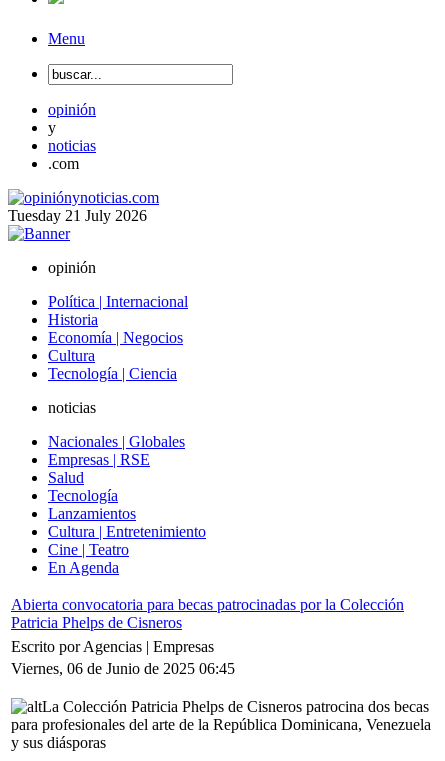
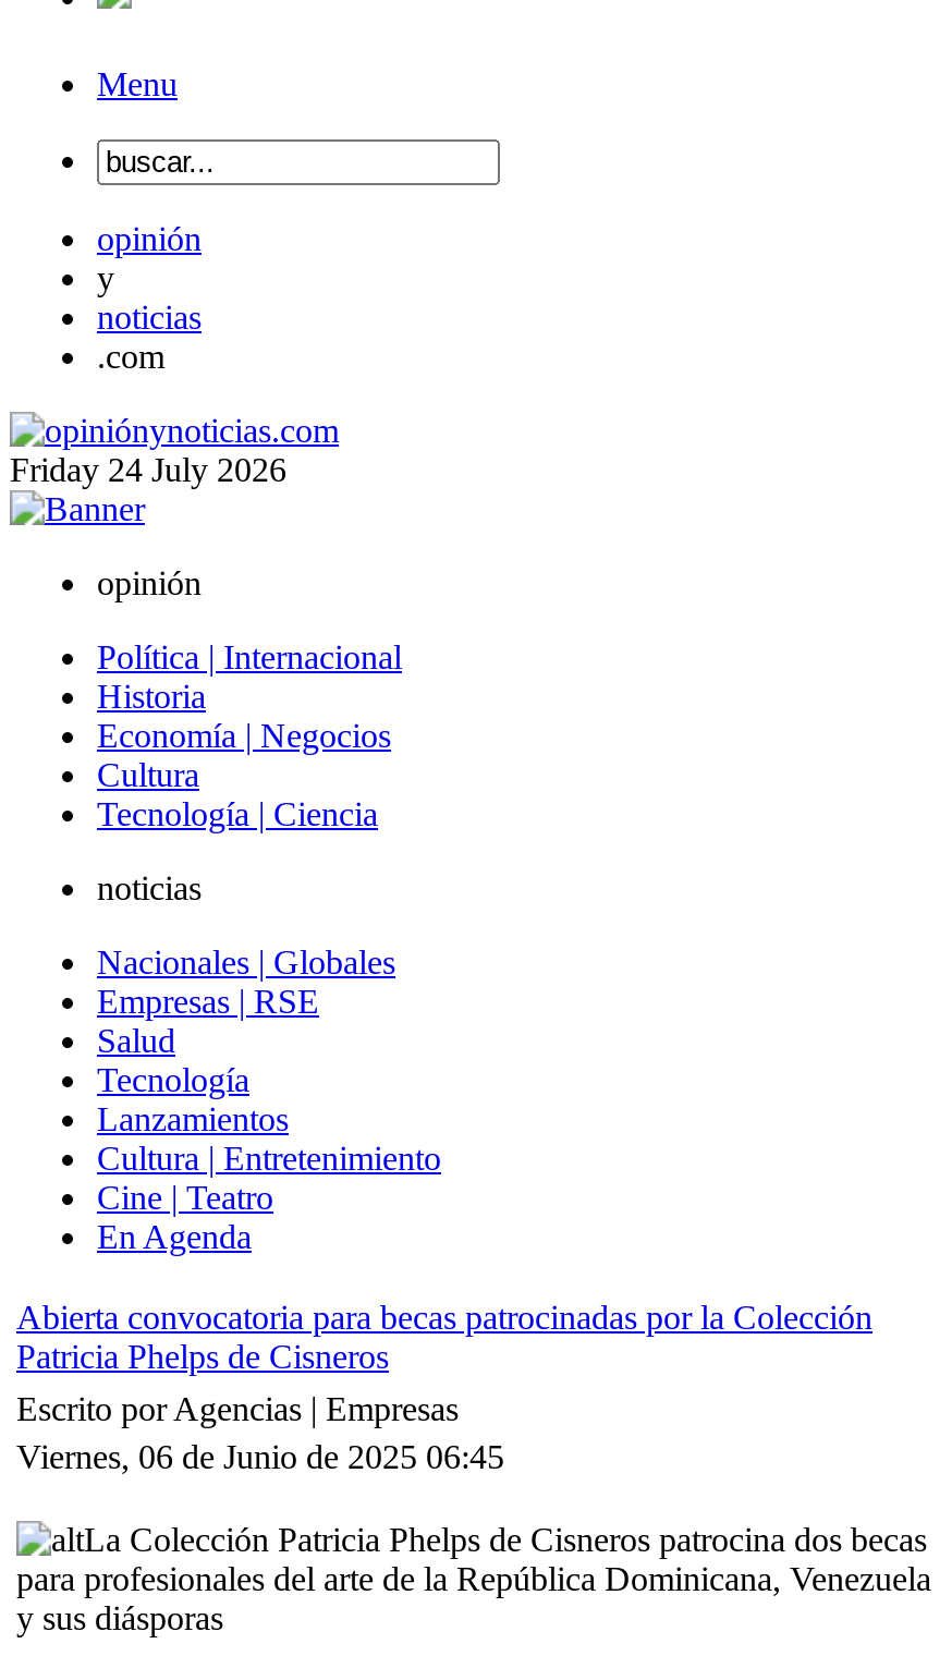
- Tuesday 21 July 2026
+ Friday 24 July 2026
